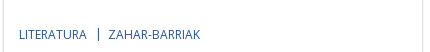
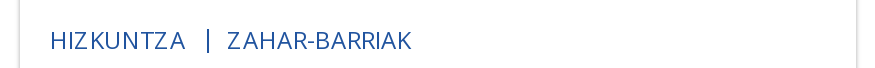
- LITERATURA
+ HIZKUNTZA
